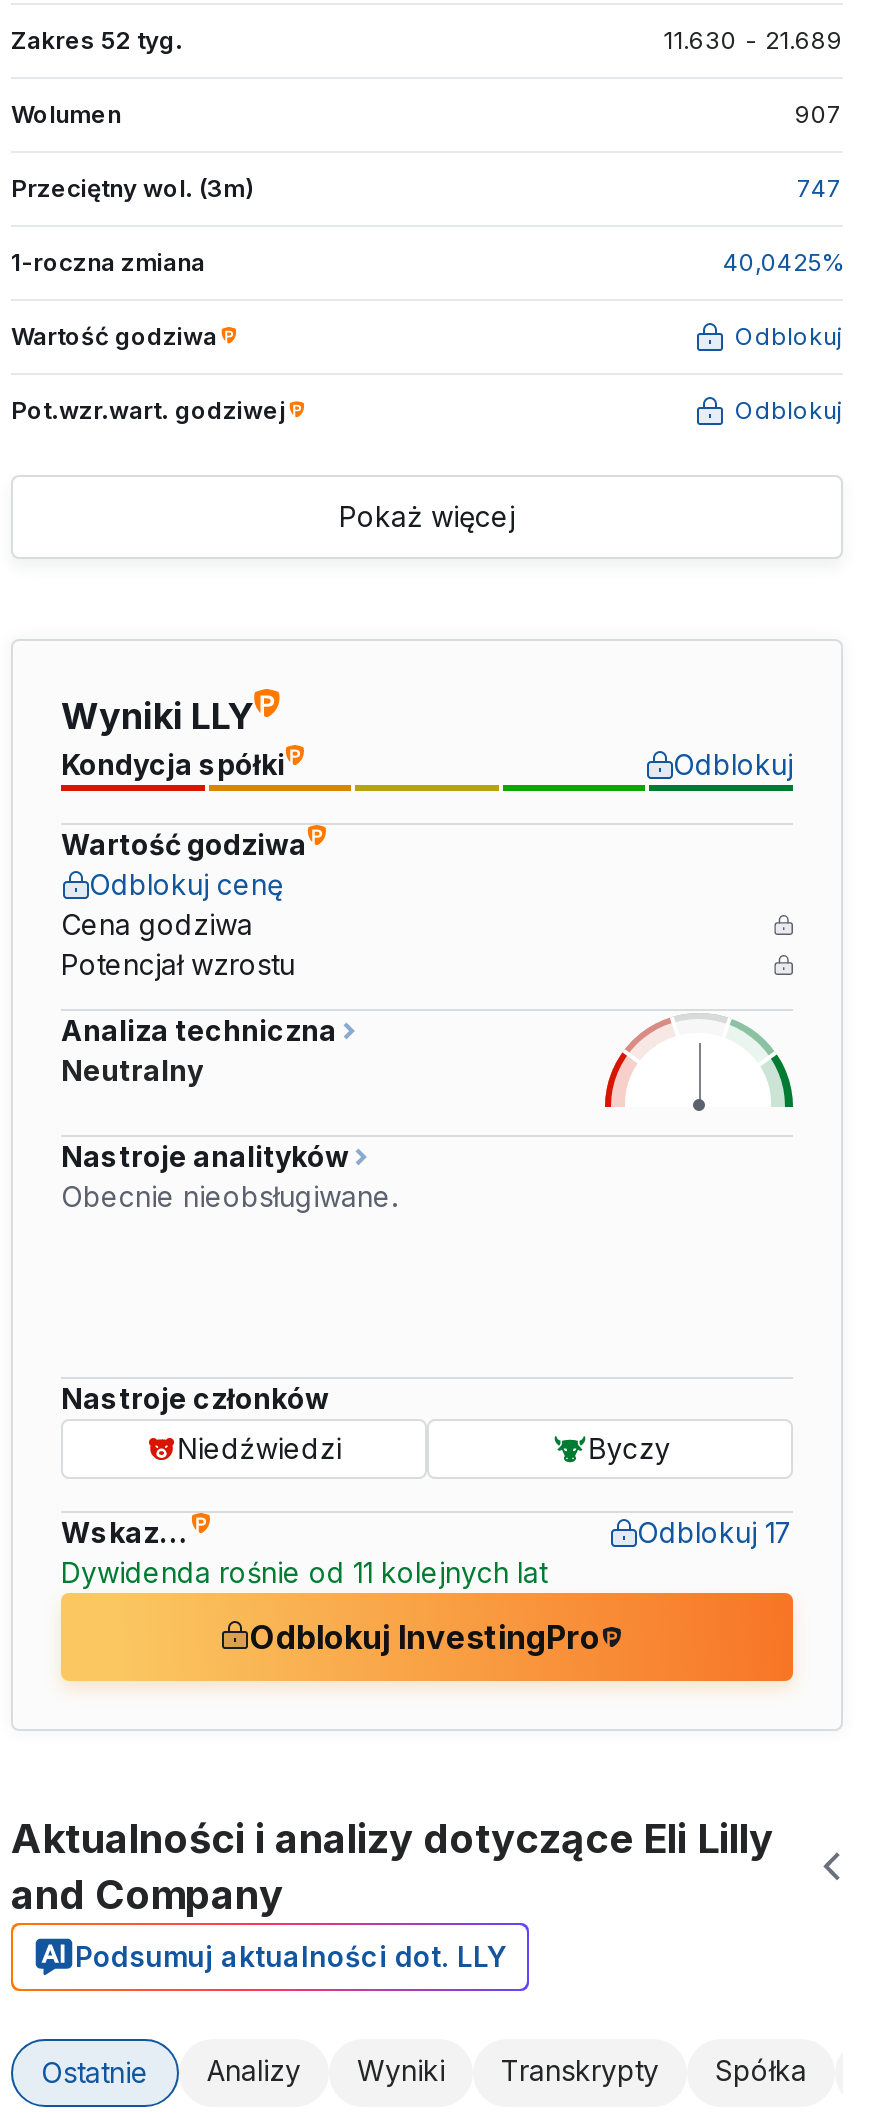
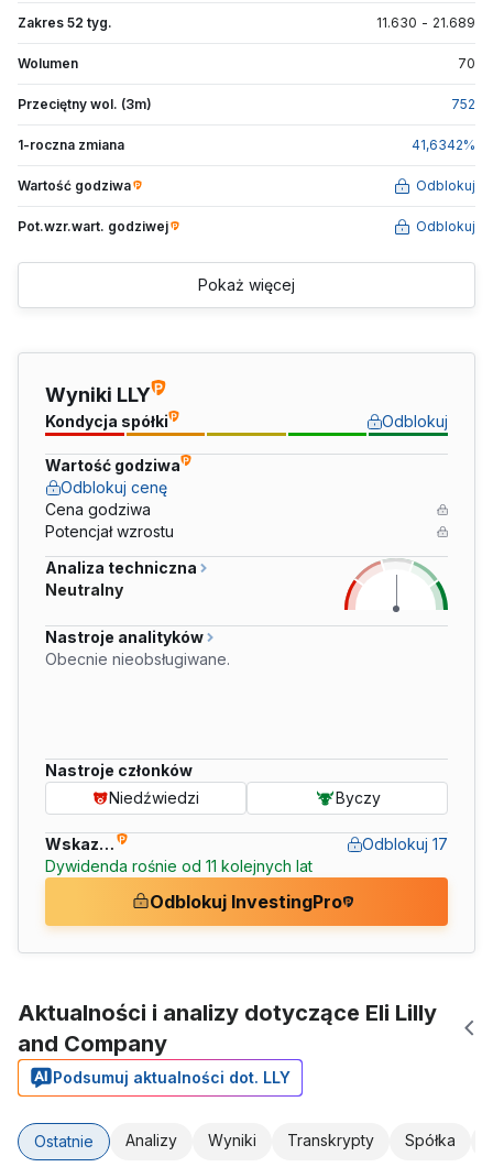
- 907
+ 70

- 747
+ 752

- 40,0425%
+ 41,6342%
